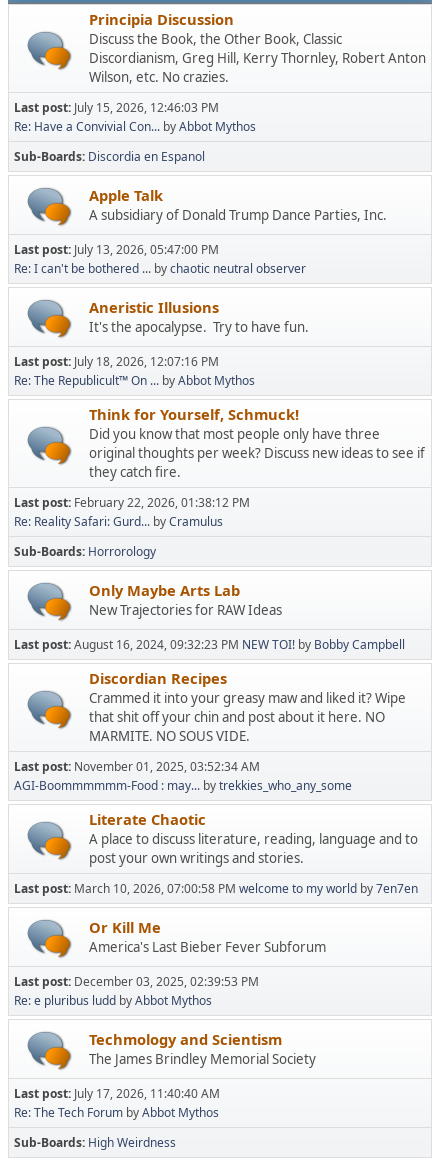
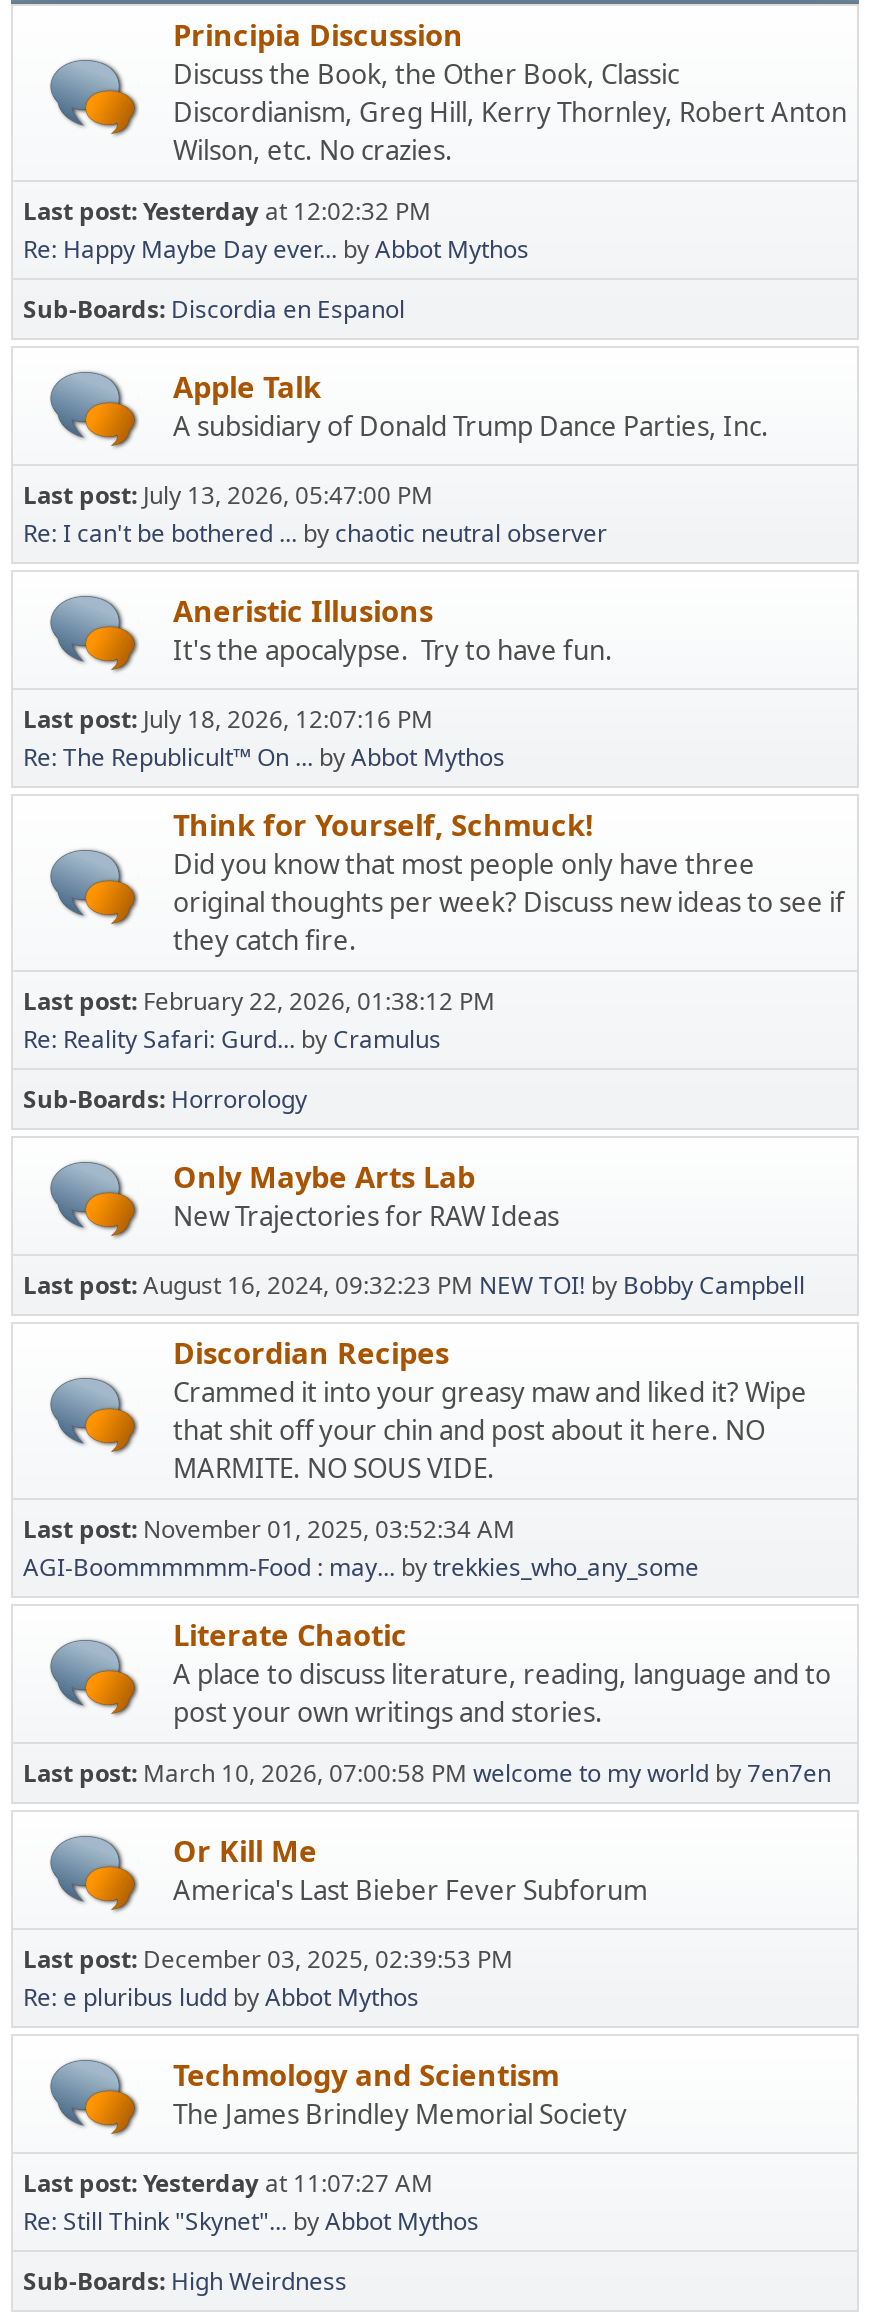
- Last post: July 15, 2026, 12:46:03 PM
- Re: Have a Convivial Con... by Abbot Mythos
+ Last post: Yesterday at 12:02:32 PM
+ Re: Happy Maybe Day ever... by Abbot Mythos

- Last post: July 17, 2026, 11:40:40 AM
- Re: The Tech Forum by Abbot Mythos
+ Last post: Yesterday at 11:07:27 AM
+ Re: Still Think "Skynet"... by Abbot Mythos
